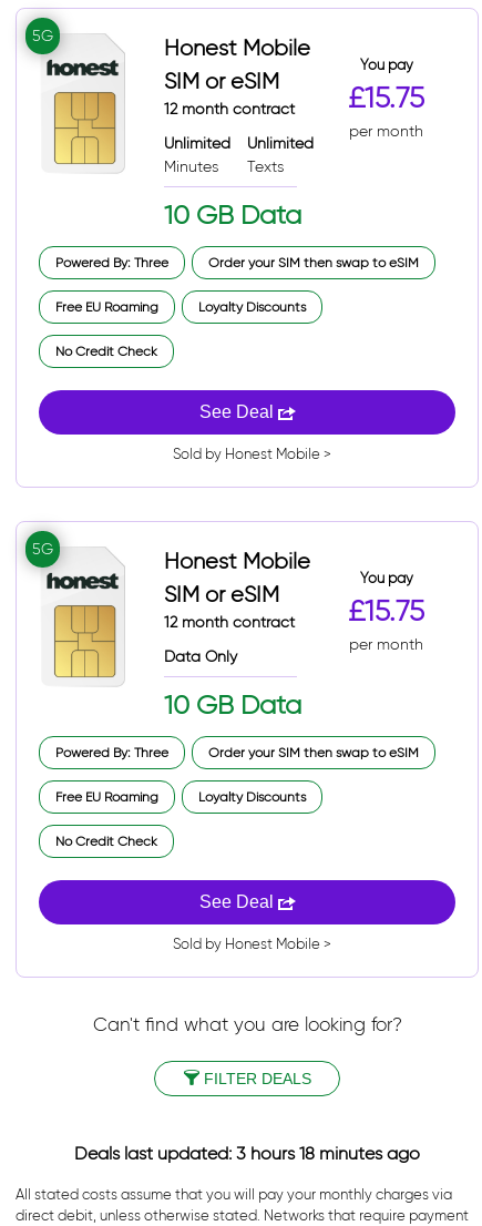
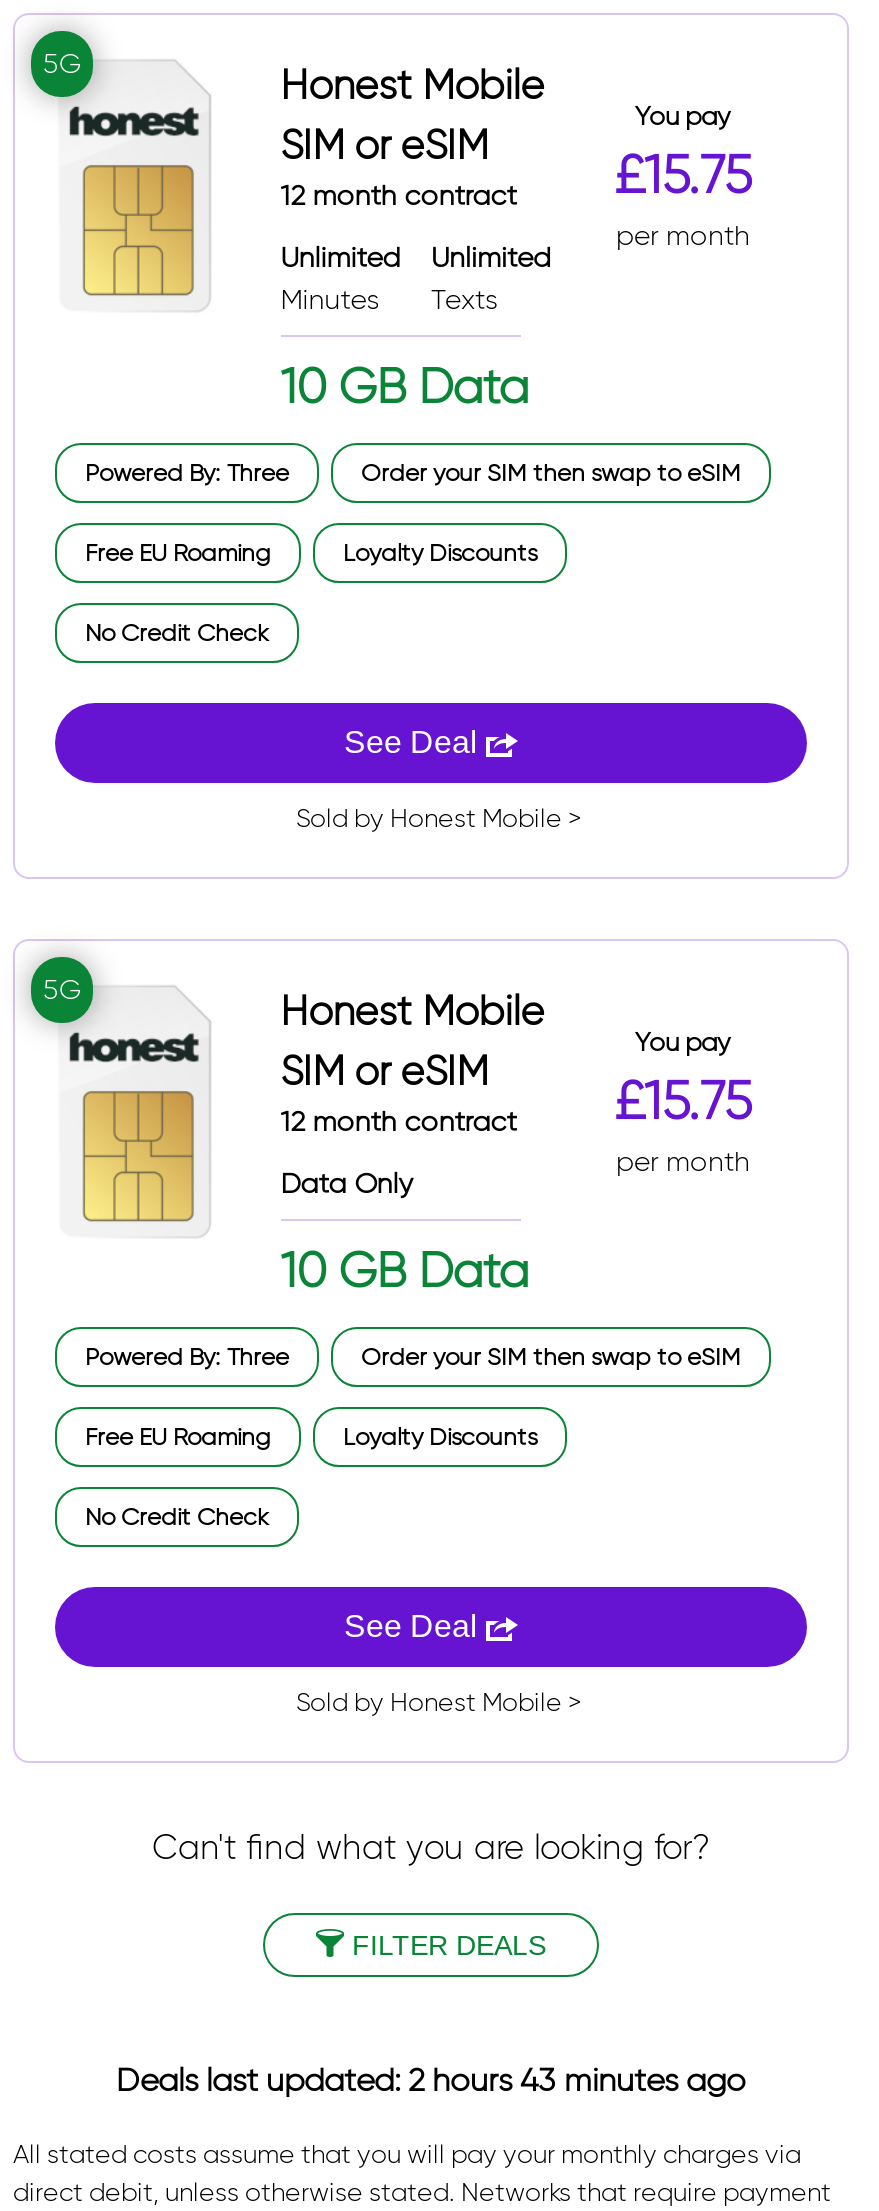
- Deals last updated: 3 hours 18 minutes ago
+ Deals last updated: 2 hours 43 minutes ago
